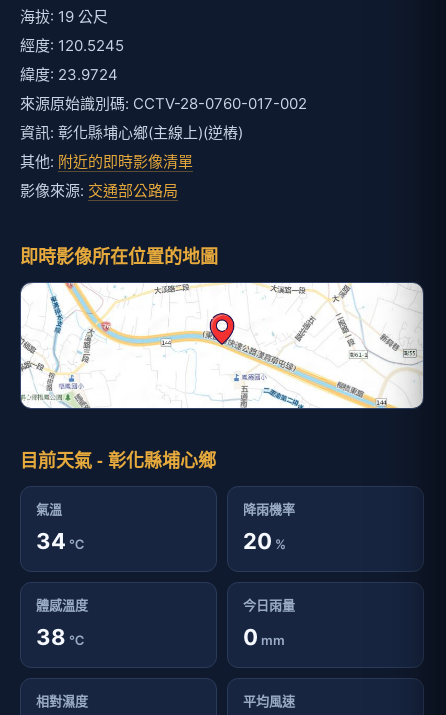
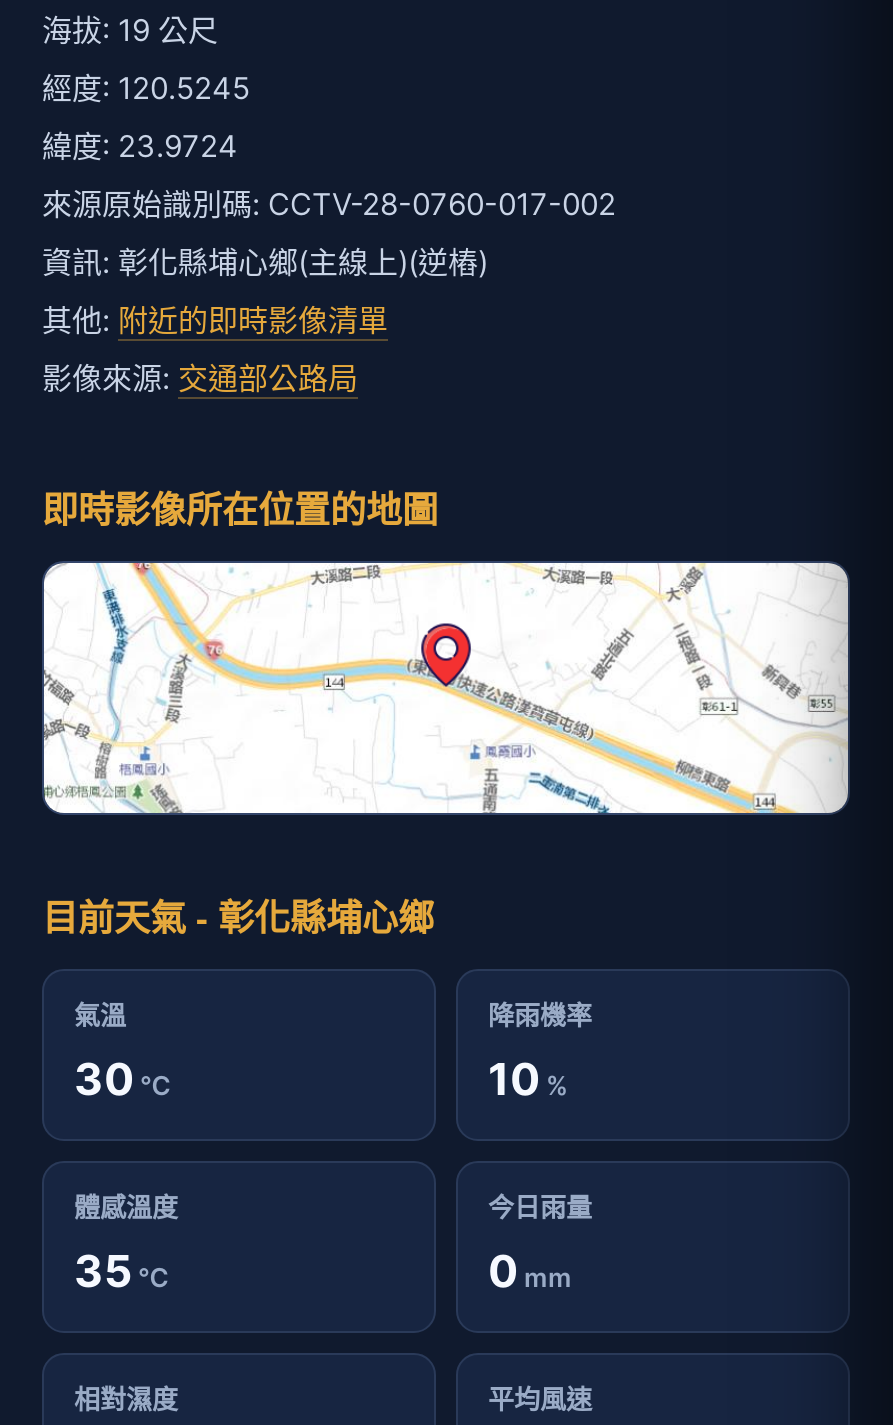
- 34 ℃
+ 30 ℃

- 20%
+ 10%

- 38 ℃
+ 35 ℃
